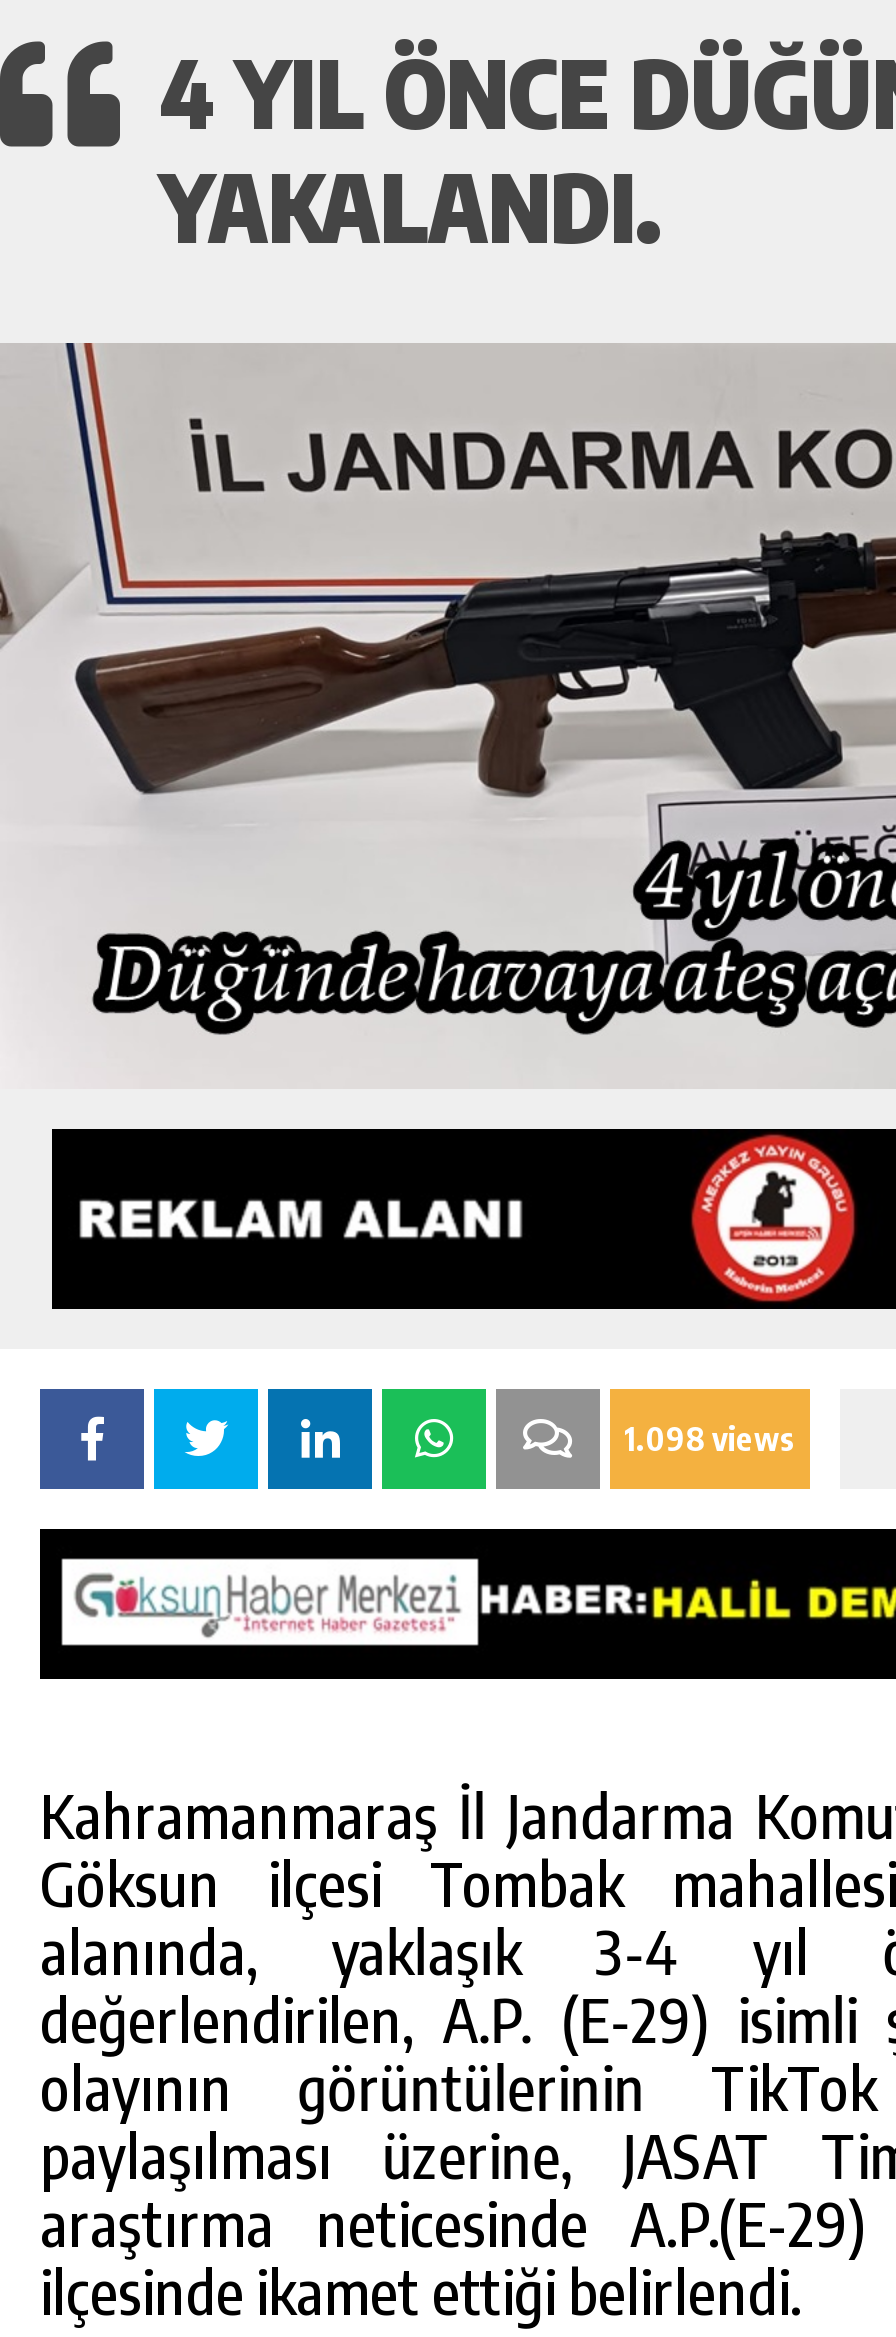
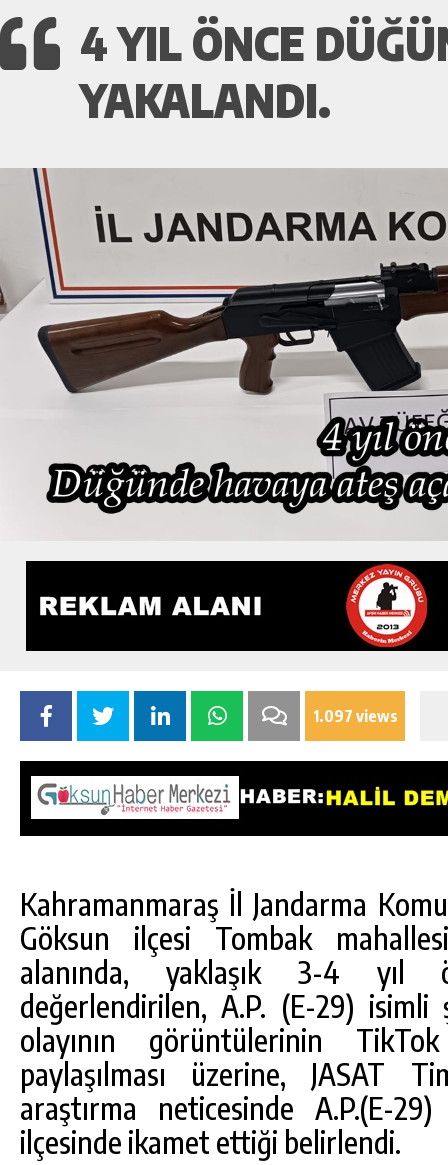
- 1.098 views
+ 1.097 views
